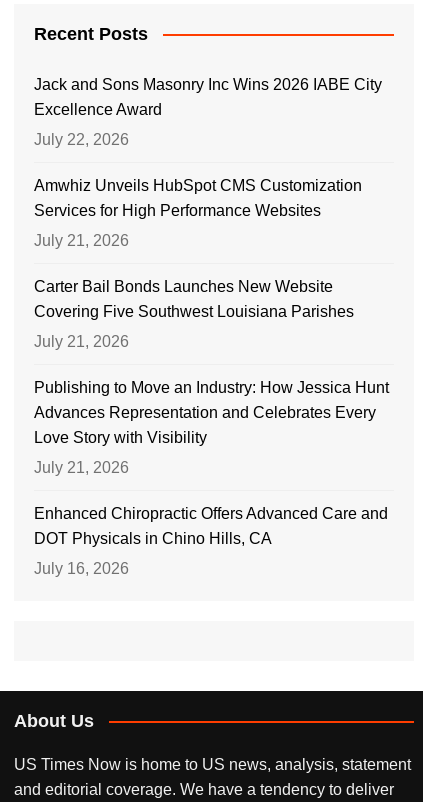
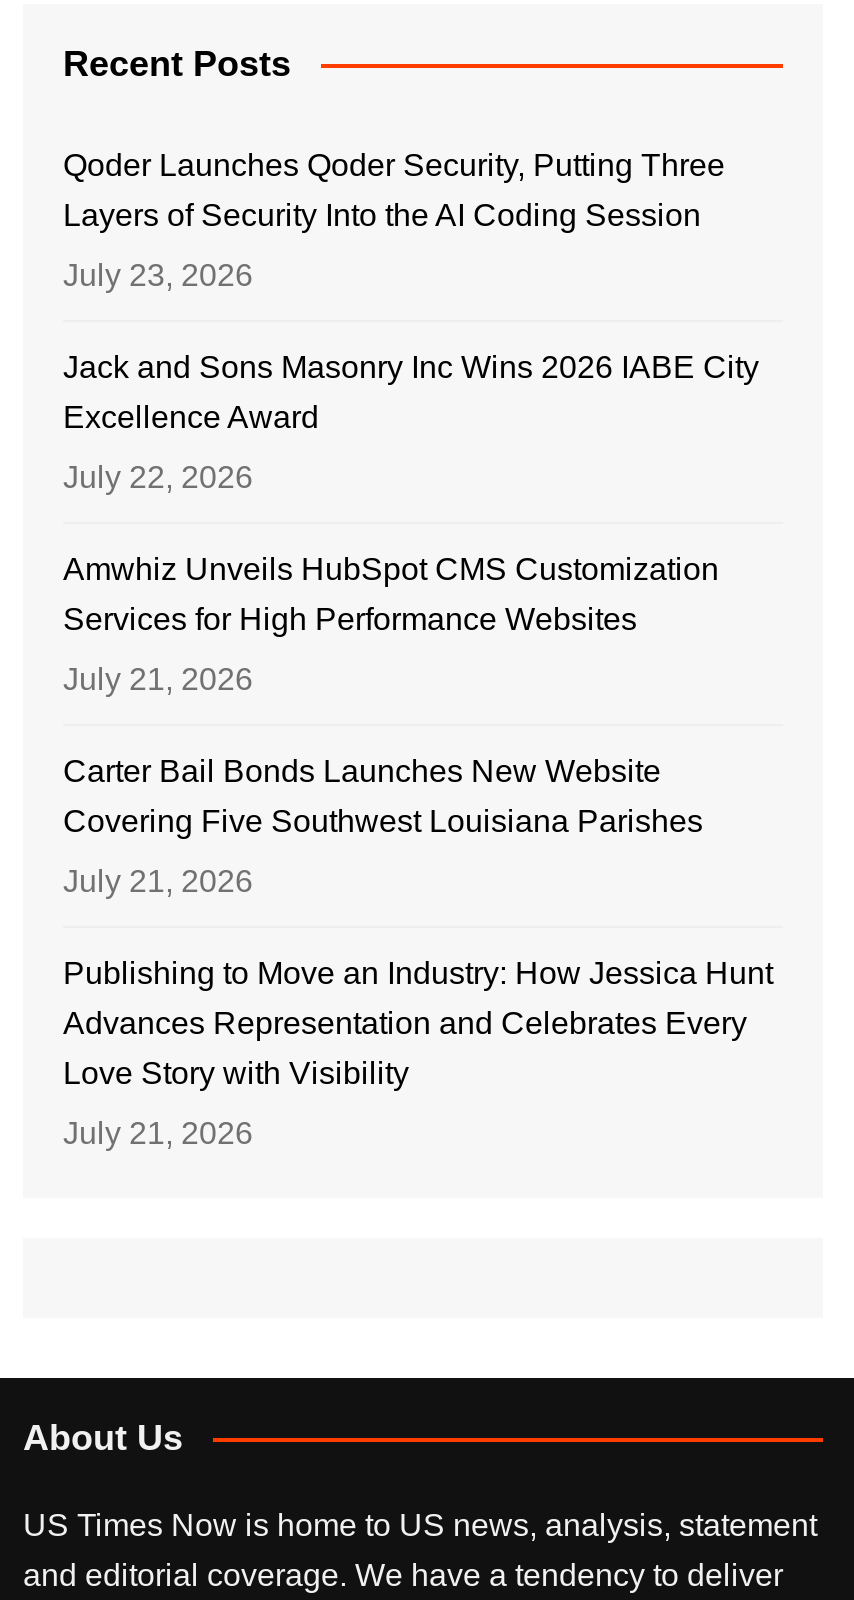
+ Qoder Launches Qoder Security, Putting Three
+ Layers of Security Into the AI Coding Session
+ July 23, 2026

moved down: Jack and Sons Masonry Inc Wins 2026 IABE City | Excellence Award | July 22, 2026 | ... | Love Story with Visibility | July 21, 2026

- Enhanced Chiropractic Offers Advanced Care and
- DOT Physicals in Chino Hills, CA
- July 16, 2026
